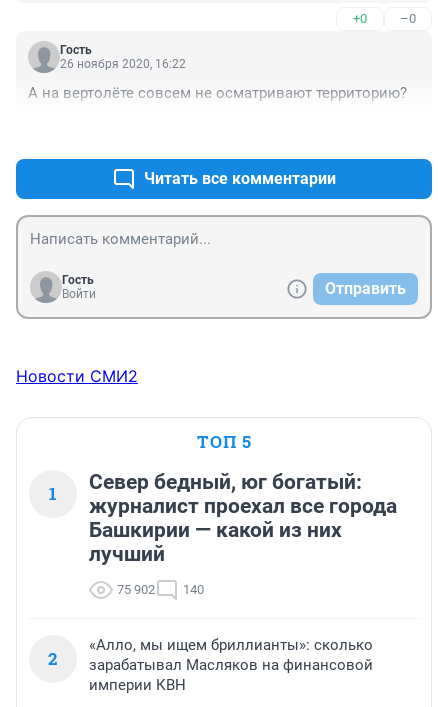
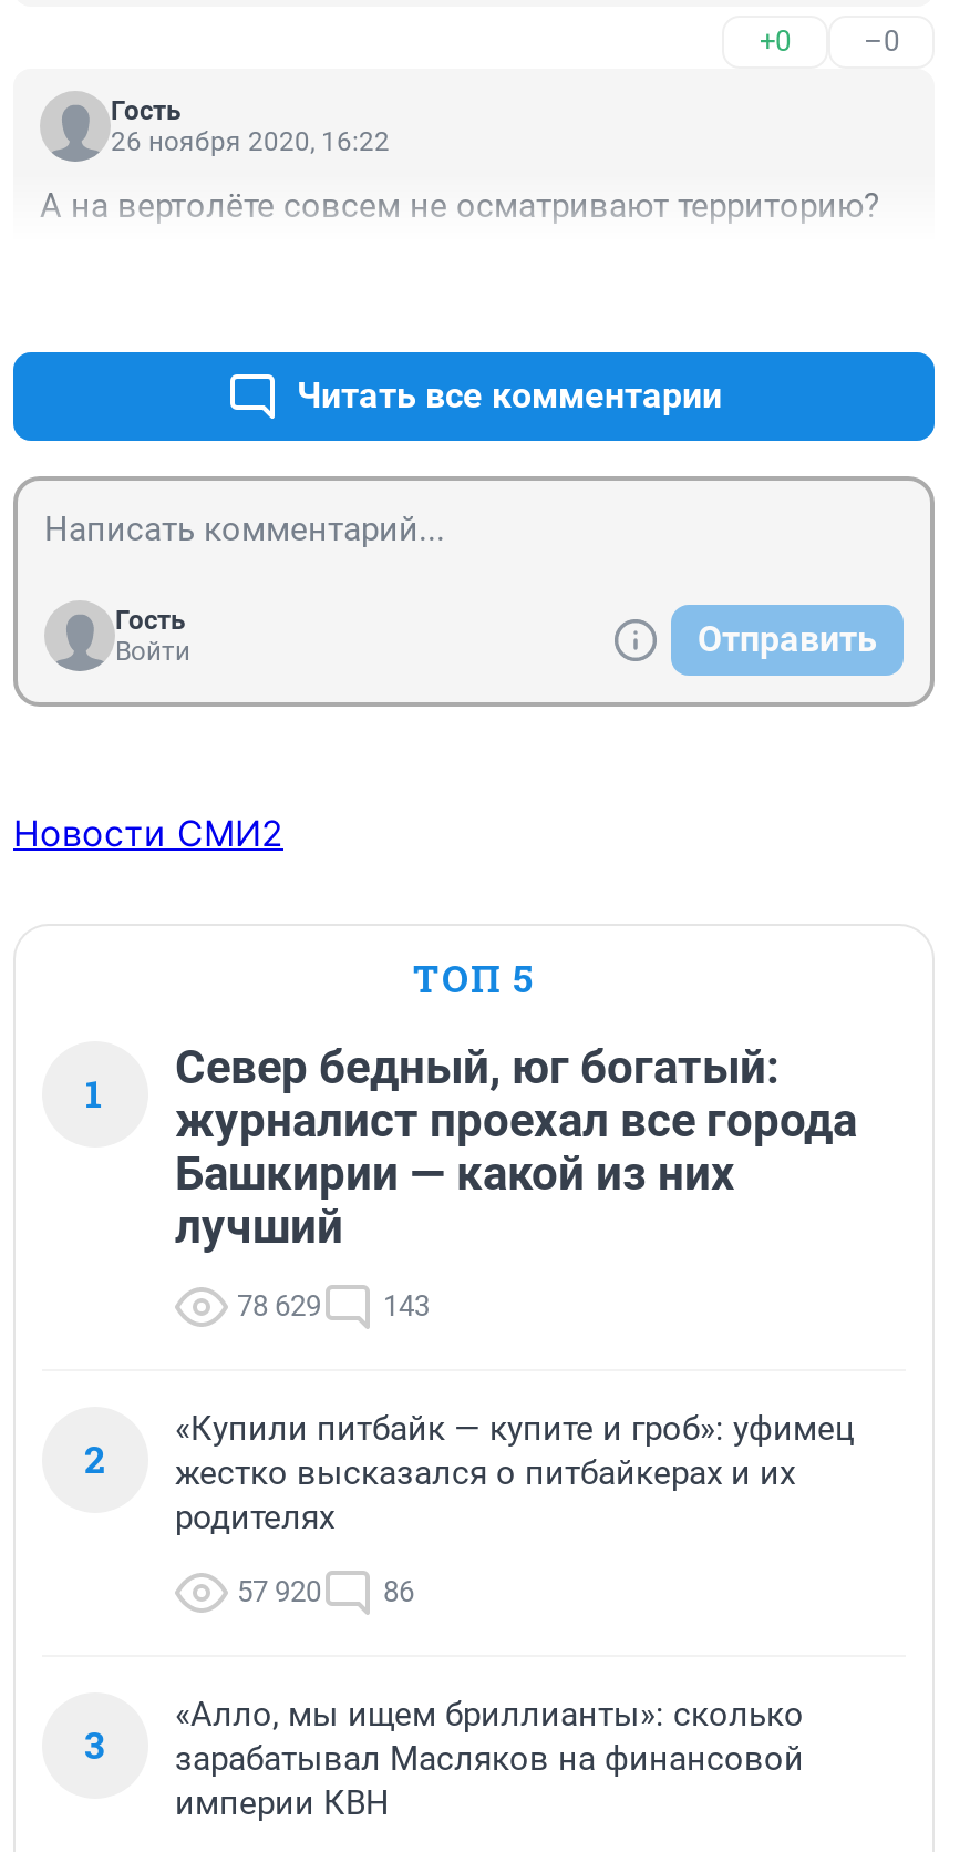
+ «Купили питбайк — купите и гроб»: уфимец
+ жестко высказался о питбайкерах и их
+ родителях
+ 57 920
+ 86
+ 3

- 75 902
+ 78 629

- 140
+ 143
